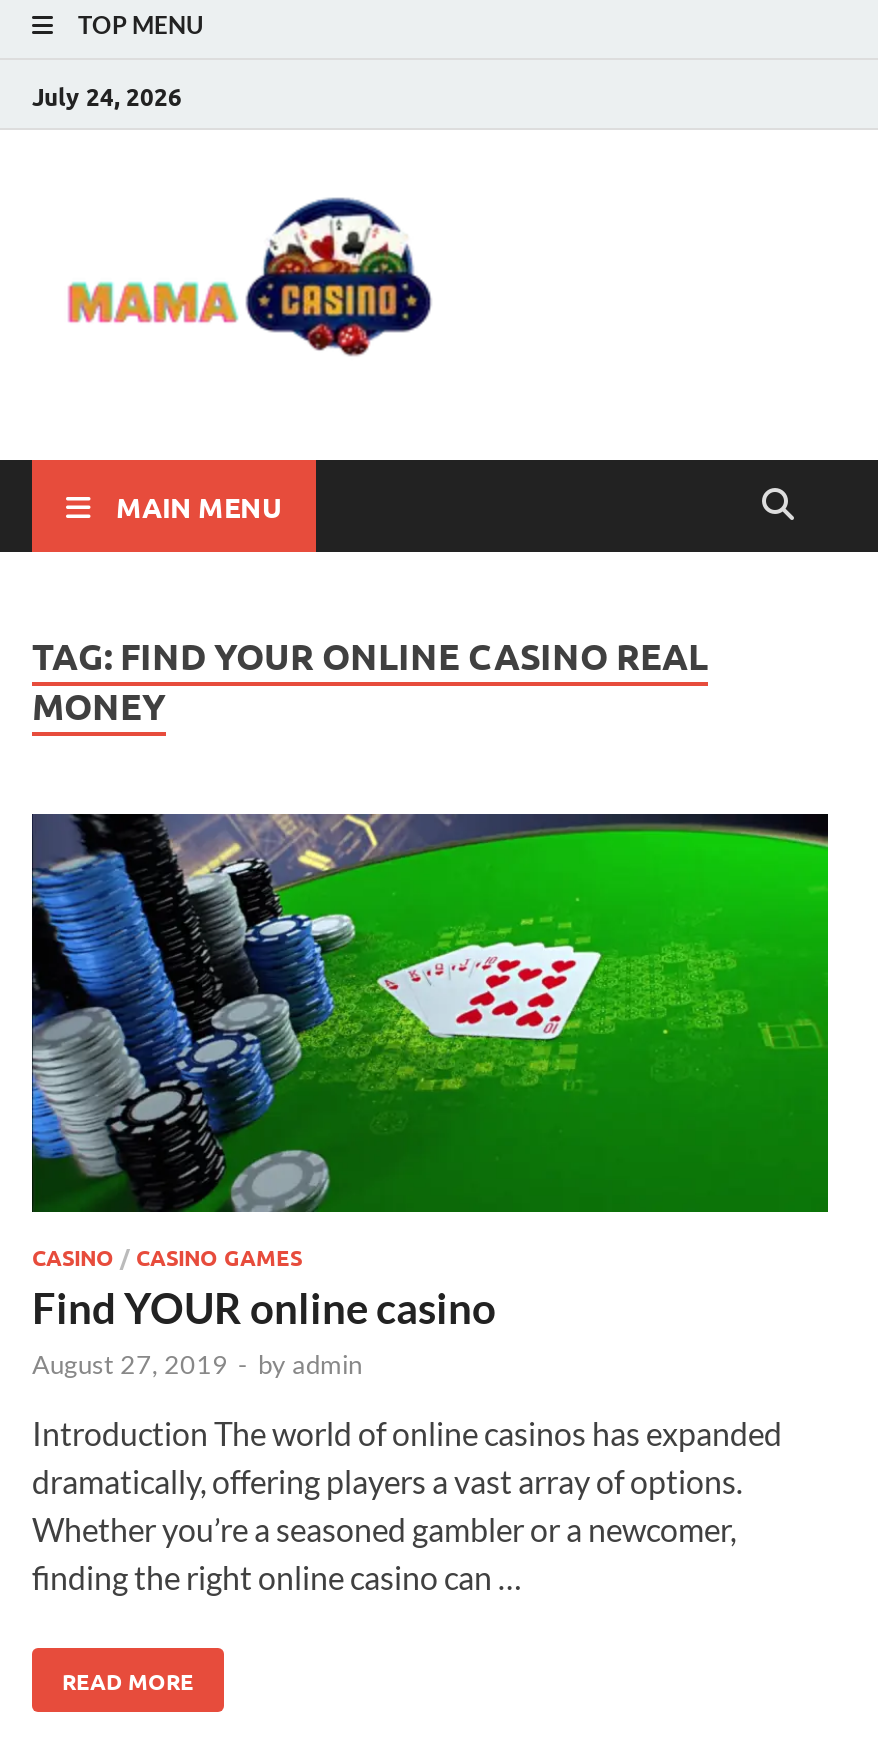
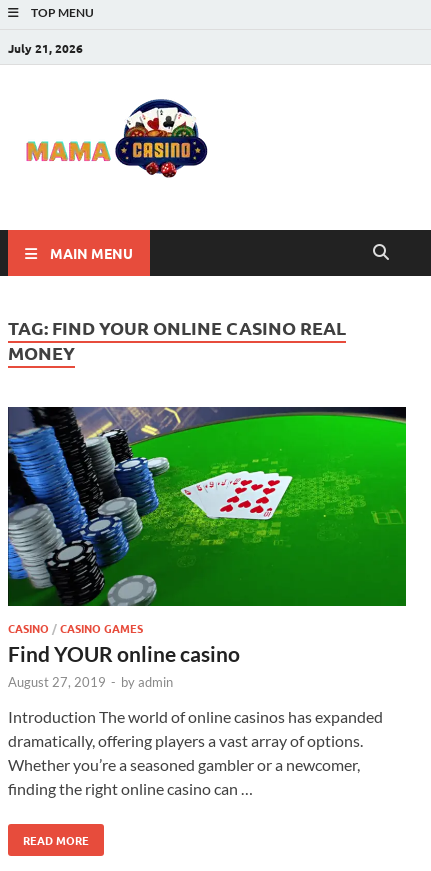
- July 24, 2026
+ July 21, 2026
